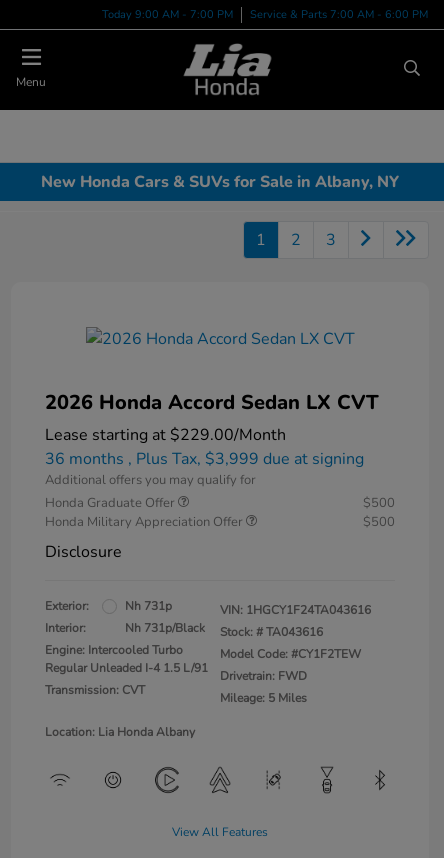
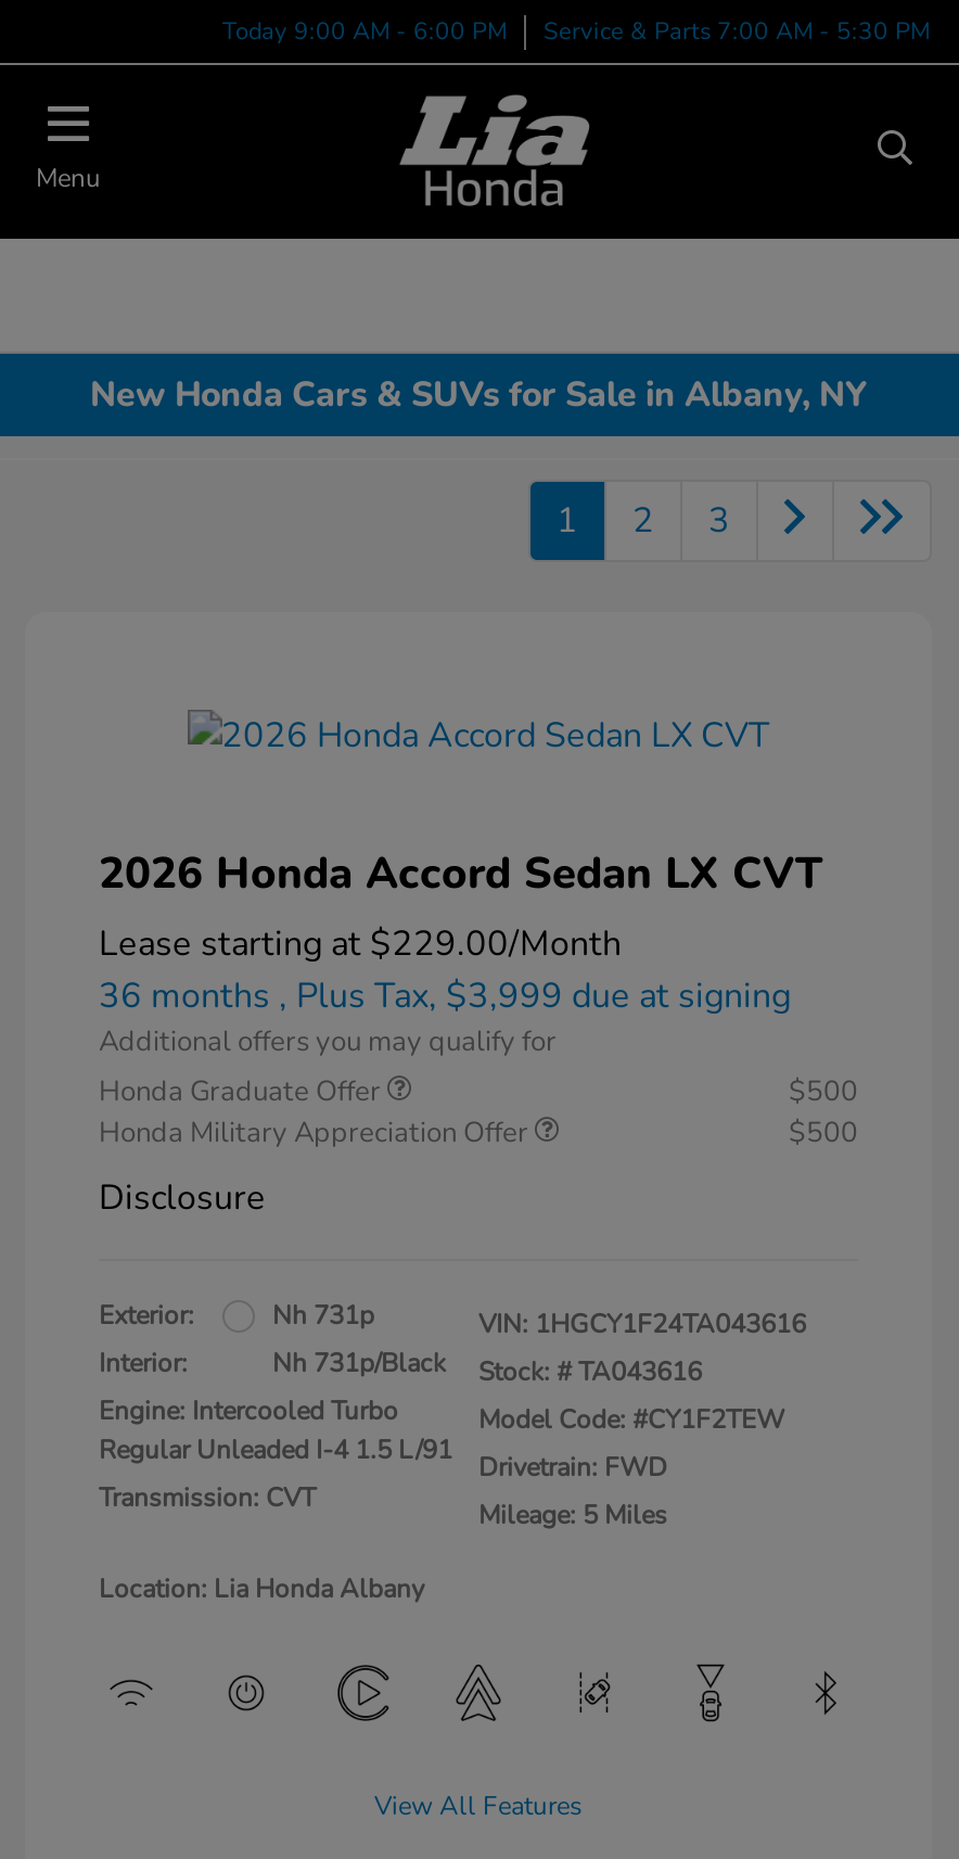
- Today 9:00 AM - 7:00 PM
+ Today 9:00 AM - 6:00 PM

- Service & Parts 7:00 AM - 6:00 PM
+ Service & Parts 7:00 AM - 5:30 PM
